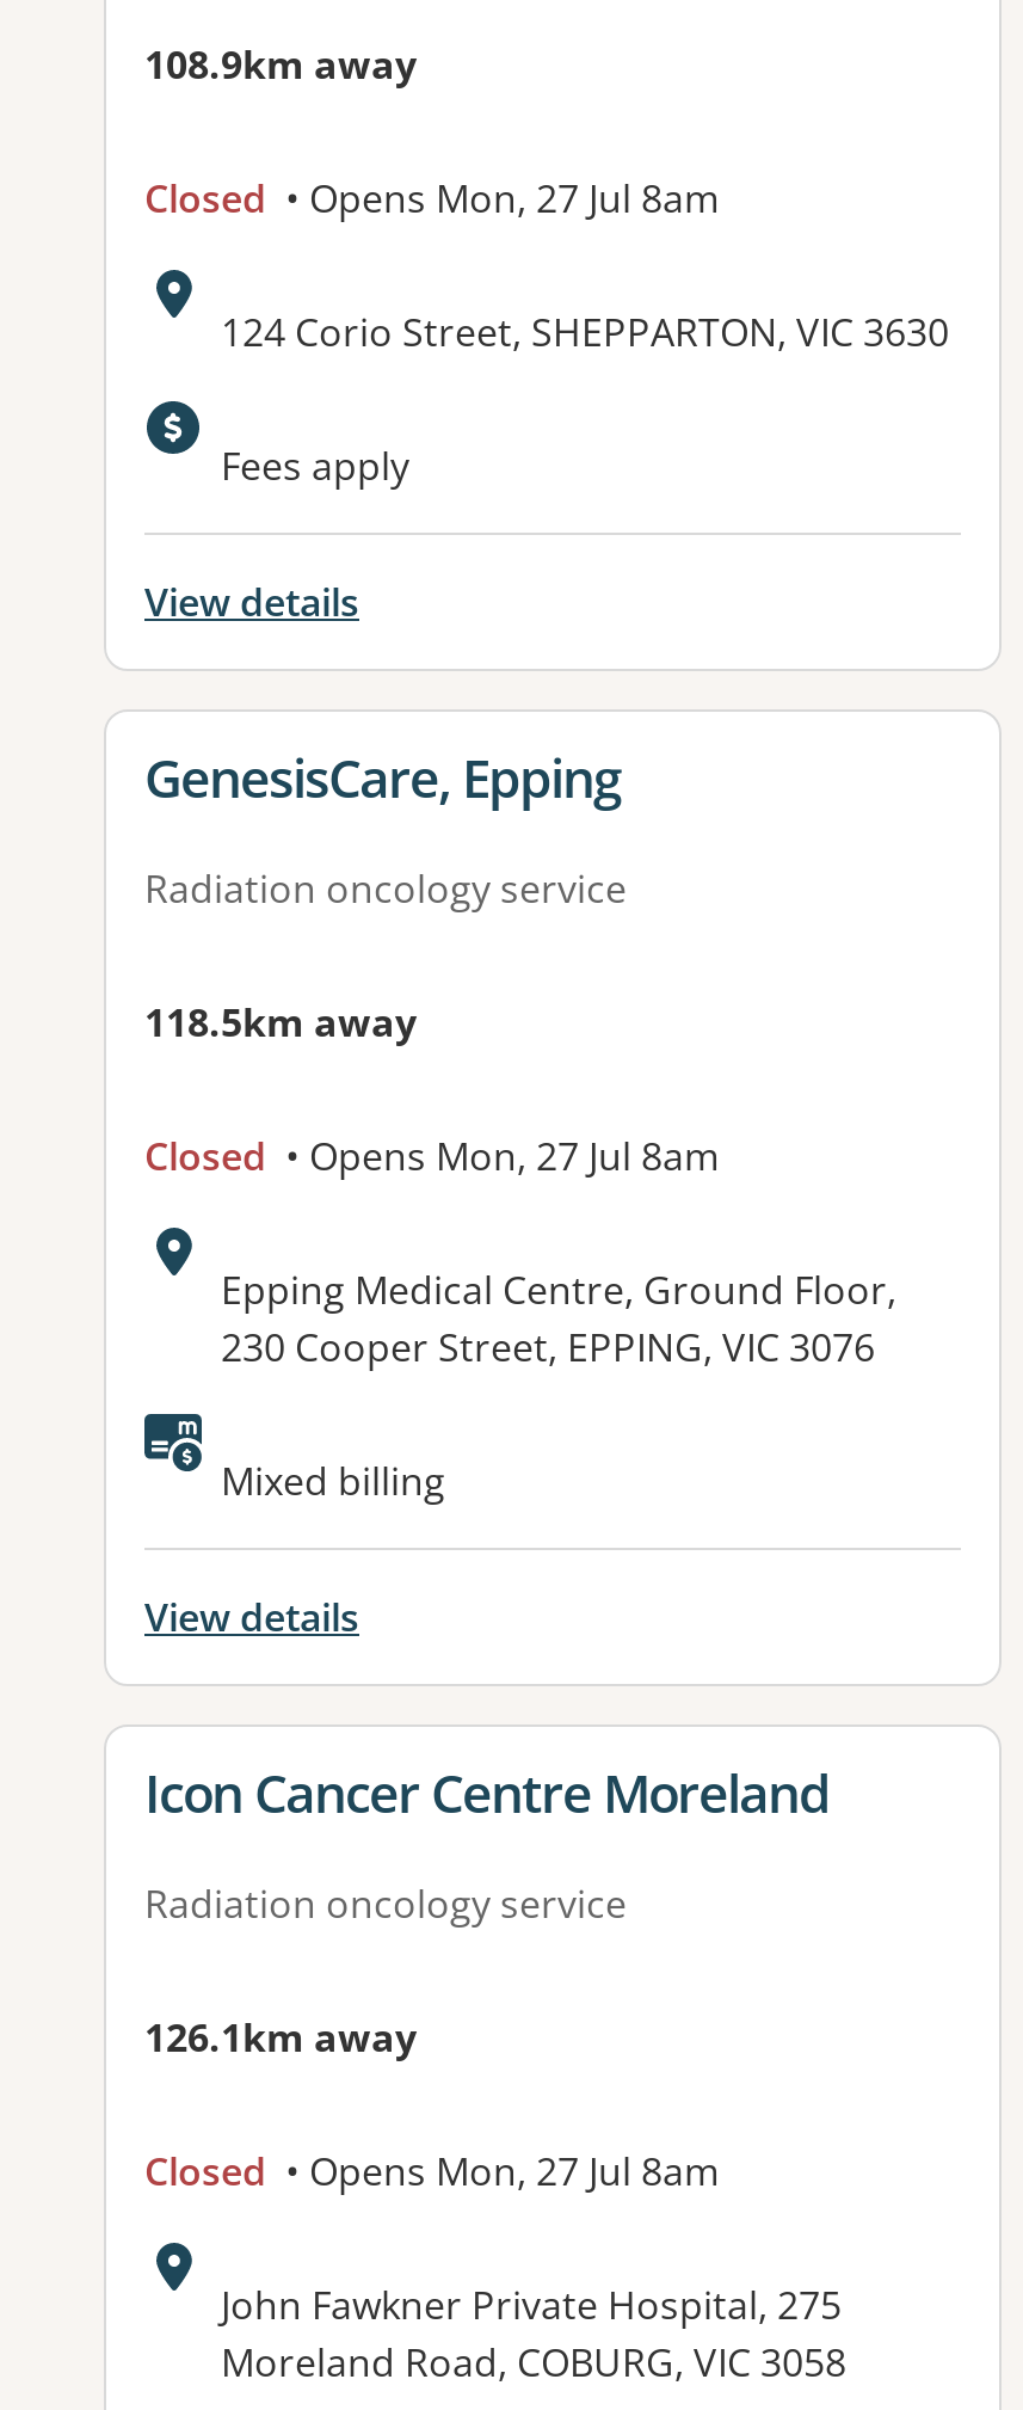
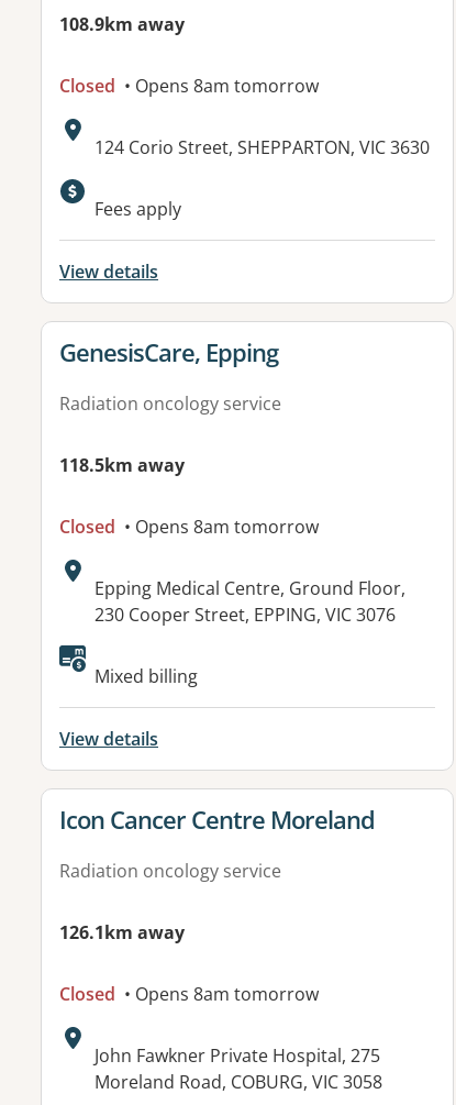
- Closed • Opens Mon, 27 Jul 8am
+ Closed • Opens 8am tomorrow

- Closed • Opens Mon, 27 Jul 8am
+ Closed • Opens 8am tomorrow

- Closed • Opens Mon, 27 Jul 8am
+ Closed • Opens 8am tomorrow
